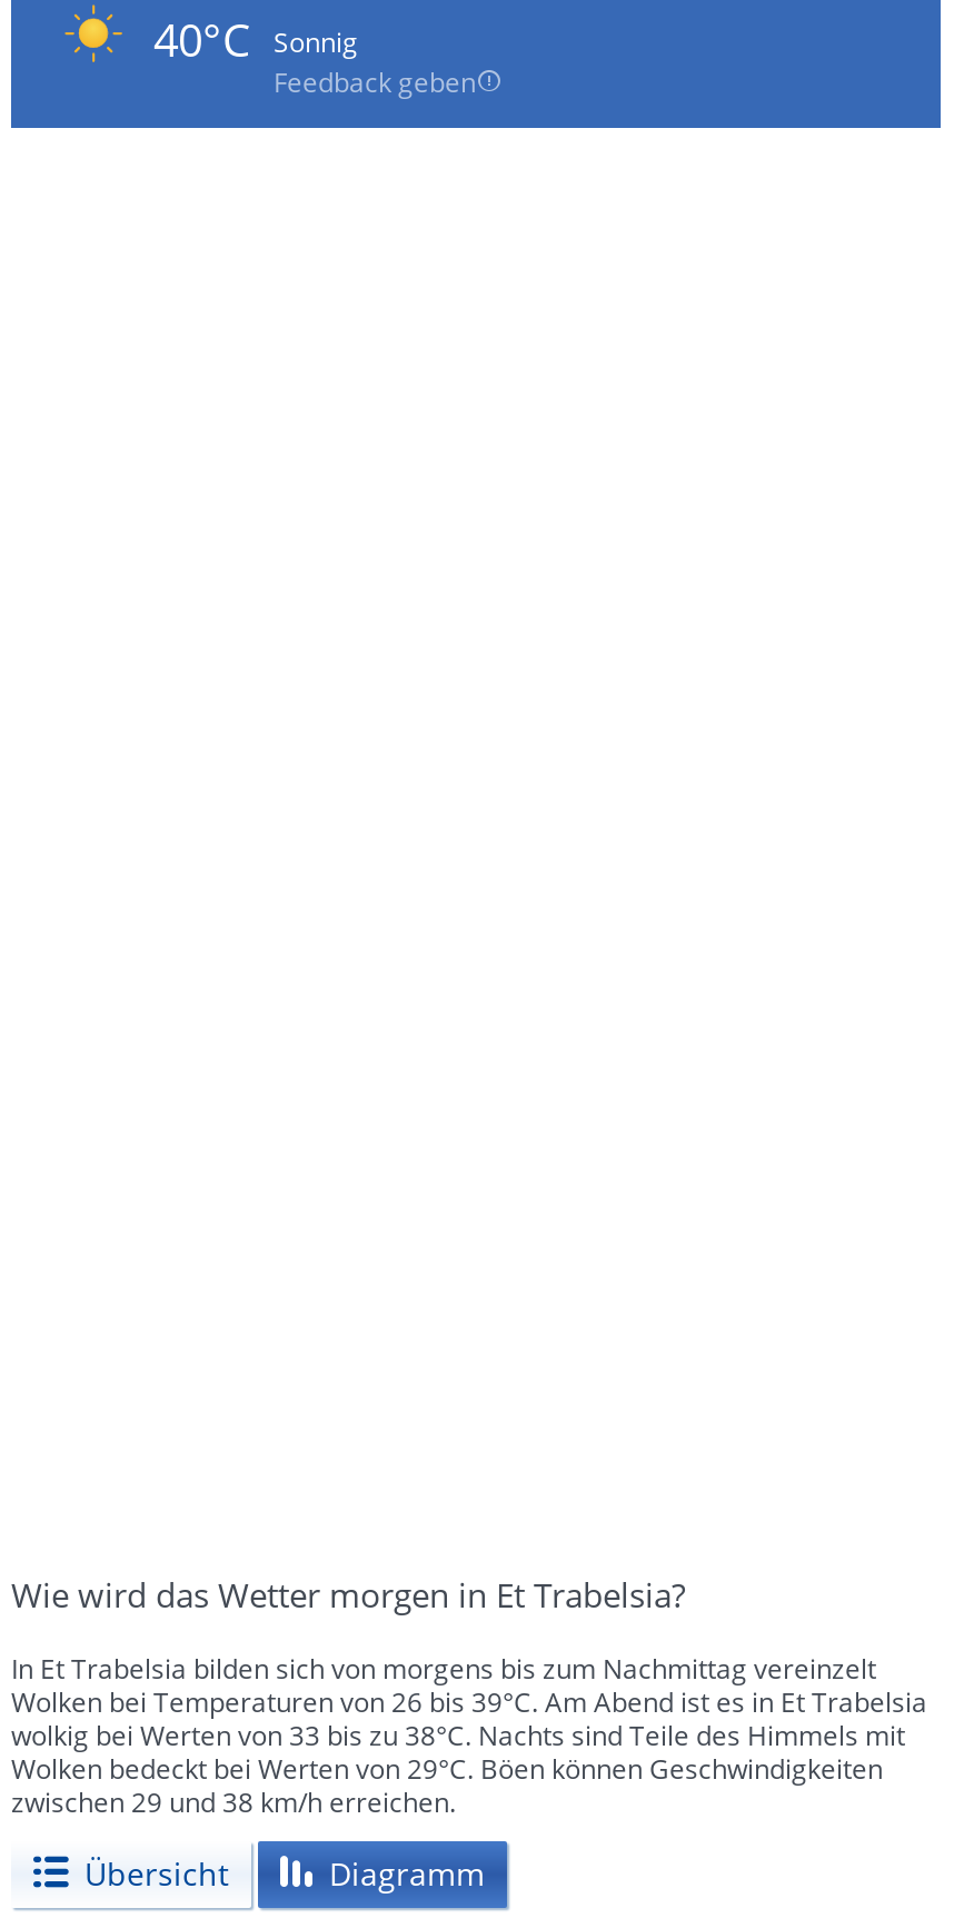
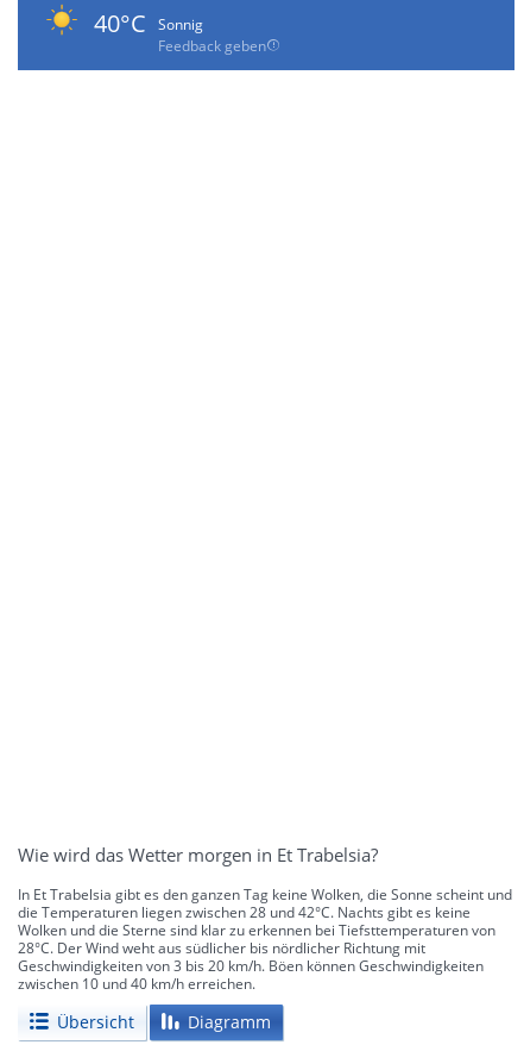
- In Et Trabelsia bilden sich von morgens bis zum Nachmittag vereinzelt
- Wolken bei Temperaturen von 26 bis 39°C. Am Abend ist es in Et Trabelsia
- wolkig bei Werten von 33 bis zu 38°C. Nachts sind Teile des Himmels mit
- Wolken bedeckt bei Werten von 29°C. Böen können Geschwindigkeiten
- zwischen 29 und 38 km/h erreichen.
+ In Et Trabelsia gibt es den ganzen Tag keine Wolken, die Sonne scheint und
+ die Temperaturen liegen zwischen 28 und 42°C. Nachts gibt es keine
+ Wolken und die Sterne sind klar zu erkennen bei Tiefsttemperaturen von
+ 28°C. Der Wind weht aus südlicher bis nördlicher Richtung mit
+ Geschwindigkeiten von 3 bis 20 km/h. Böen können Geschwindigkeiten
+ zwischen 10 und 40 km/h erreichen.
